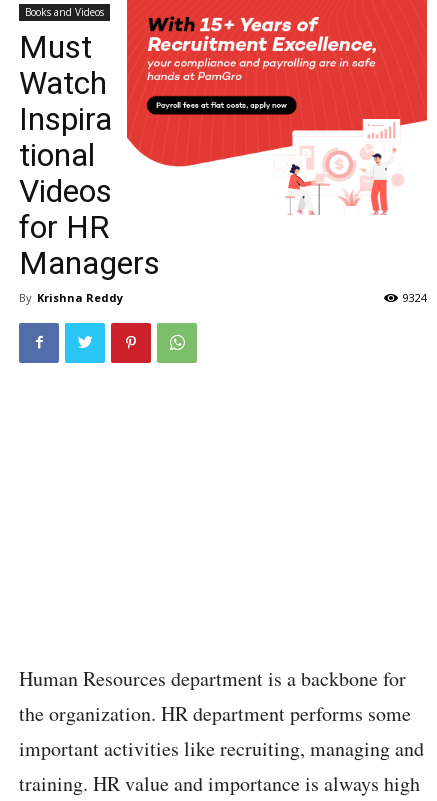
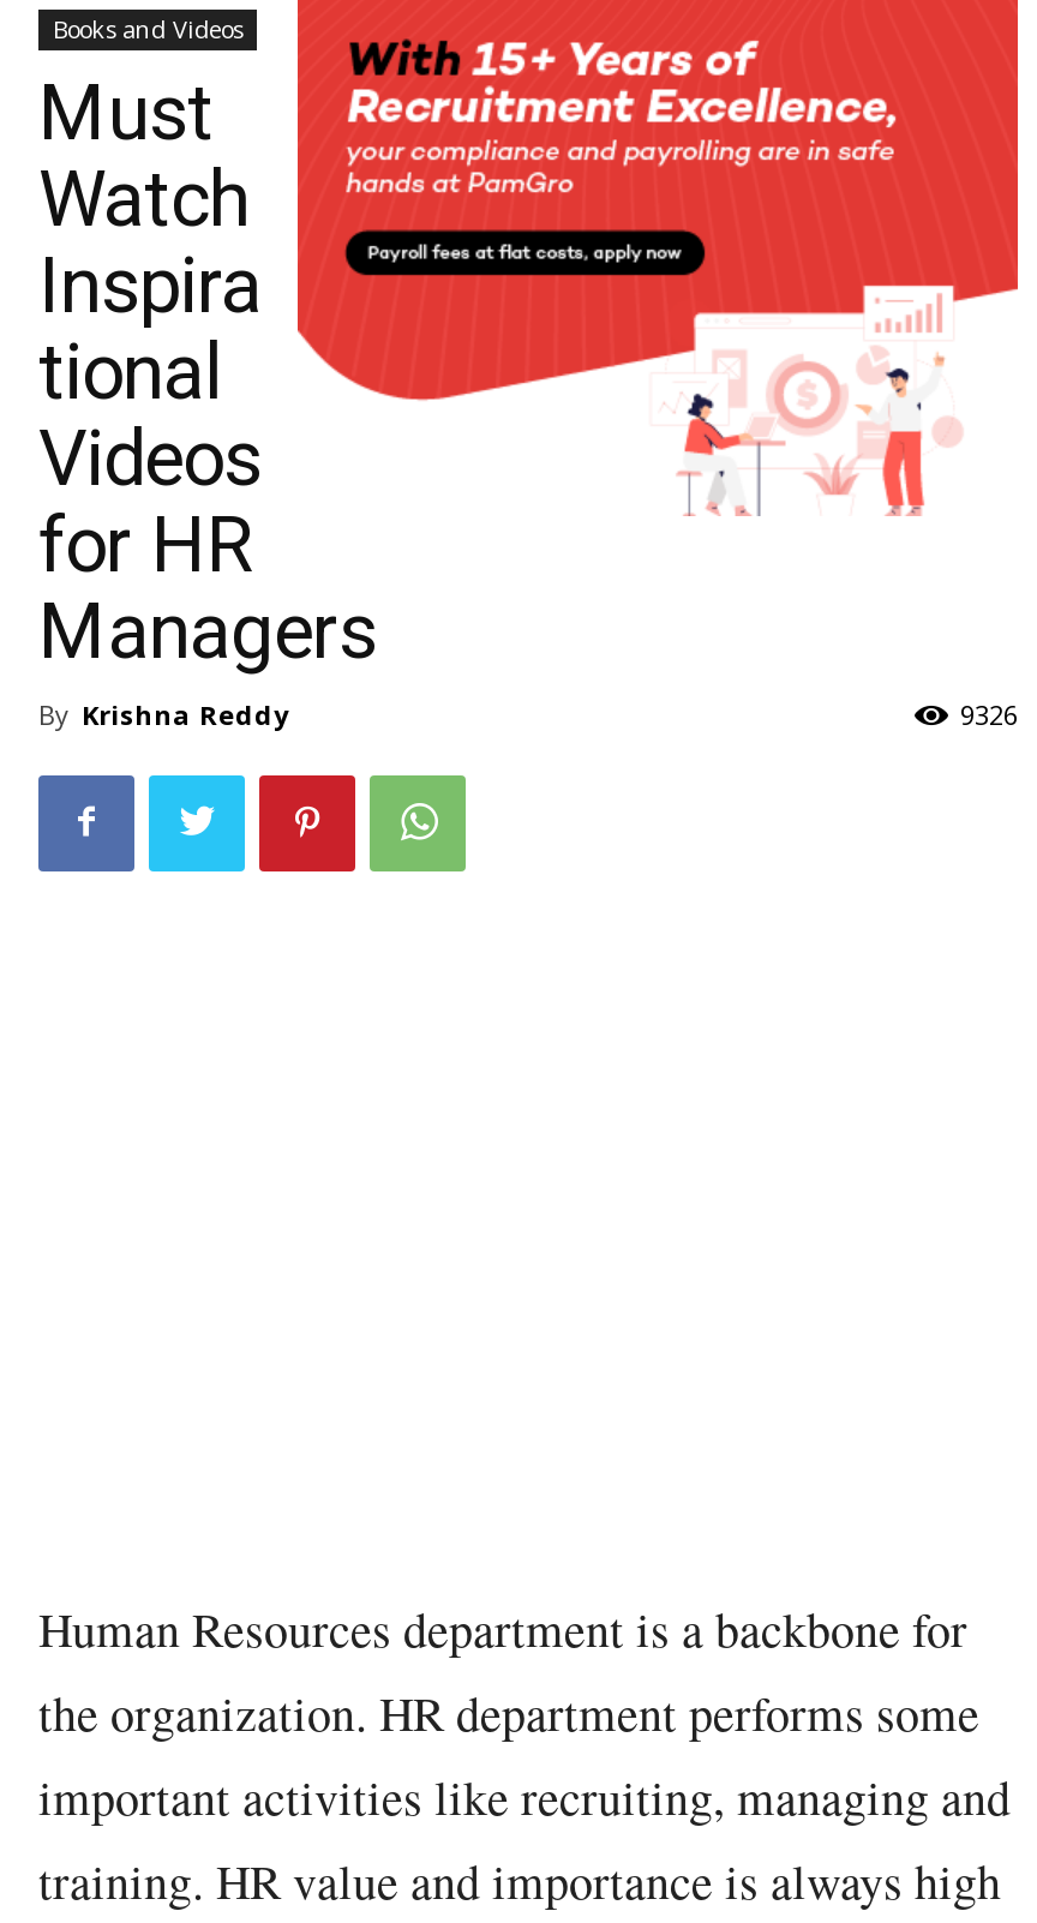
- 9324
+ 9326
